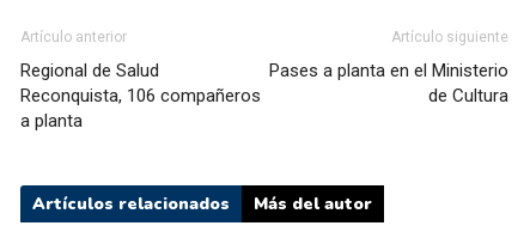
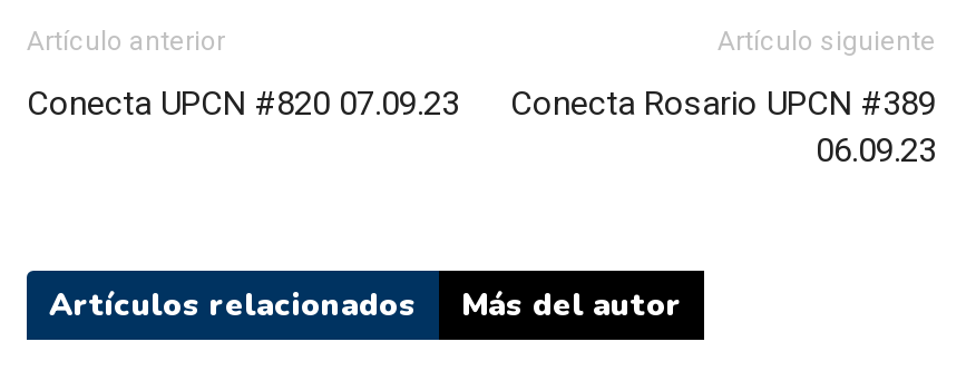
- Regional de Salud
- Reconquista, 106 compañeros
- a planta
+ Conecta UPCN #820 07.09.23

- Pases a planta en el Ministerio
- de Cultura
+ Conecta Rosario UPCN #389
+ 06.09.23
